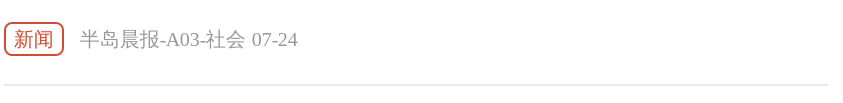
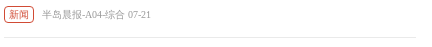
- 半岛晨报-A03-社会 07-24
+ 半岛晨报-A04-综合 07-21
